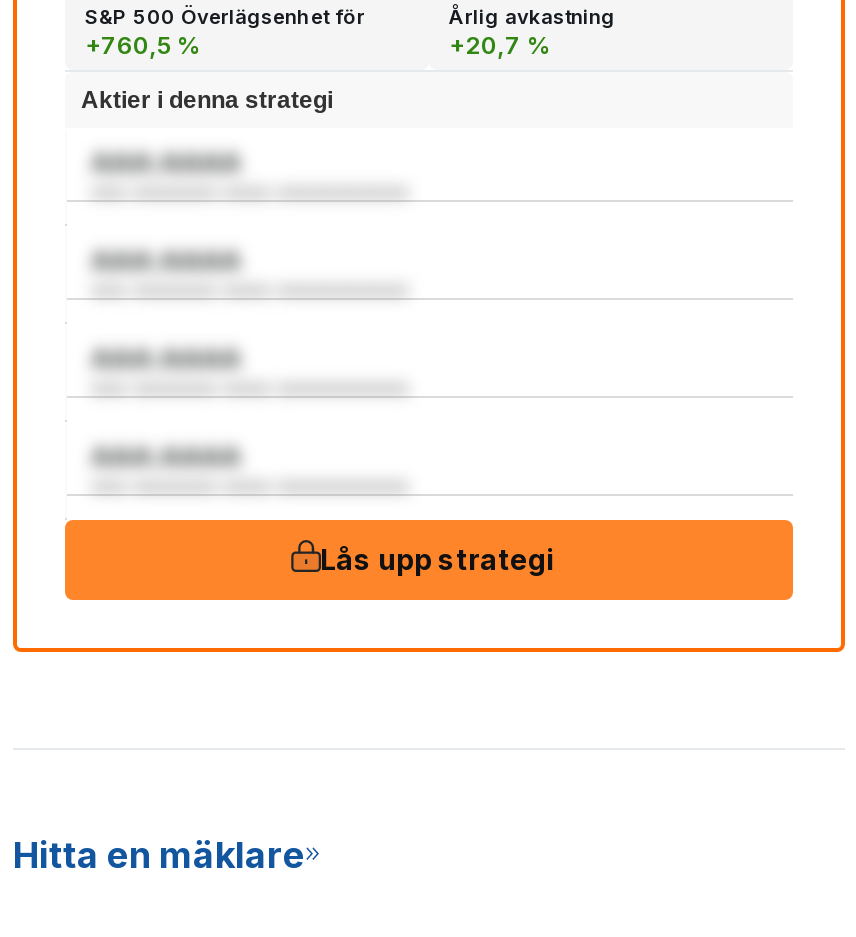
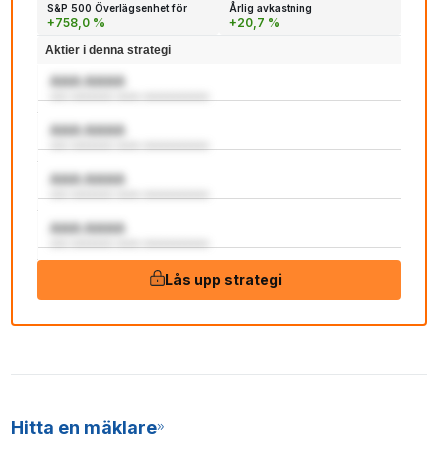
- +760,5 %
+ +758,0 %
